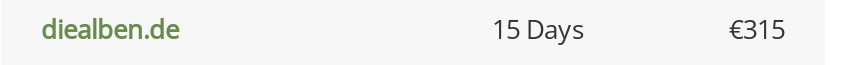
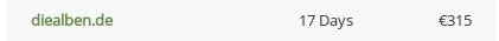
- 15 Days
+ 17 Days
